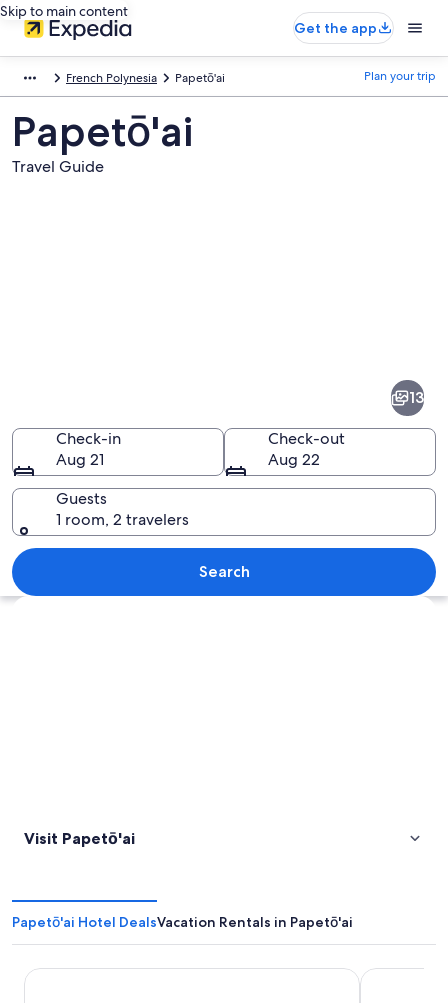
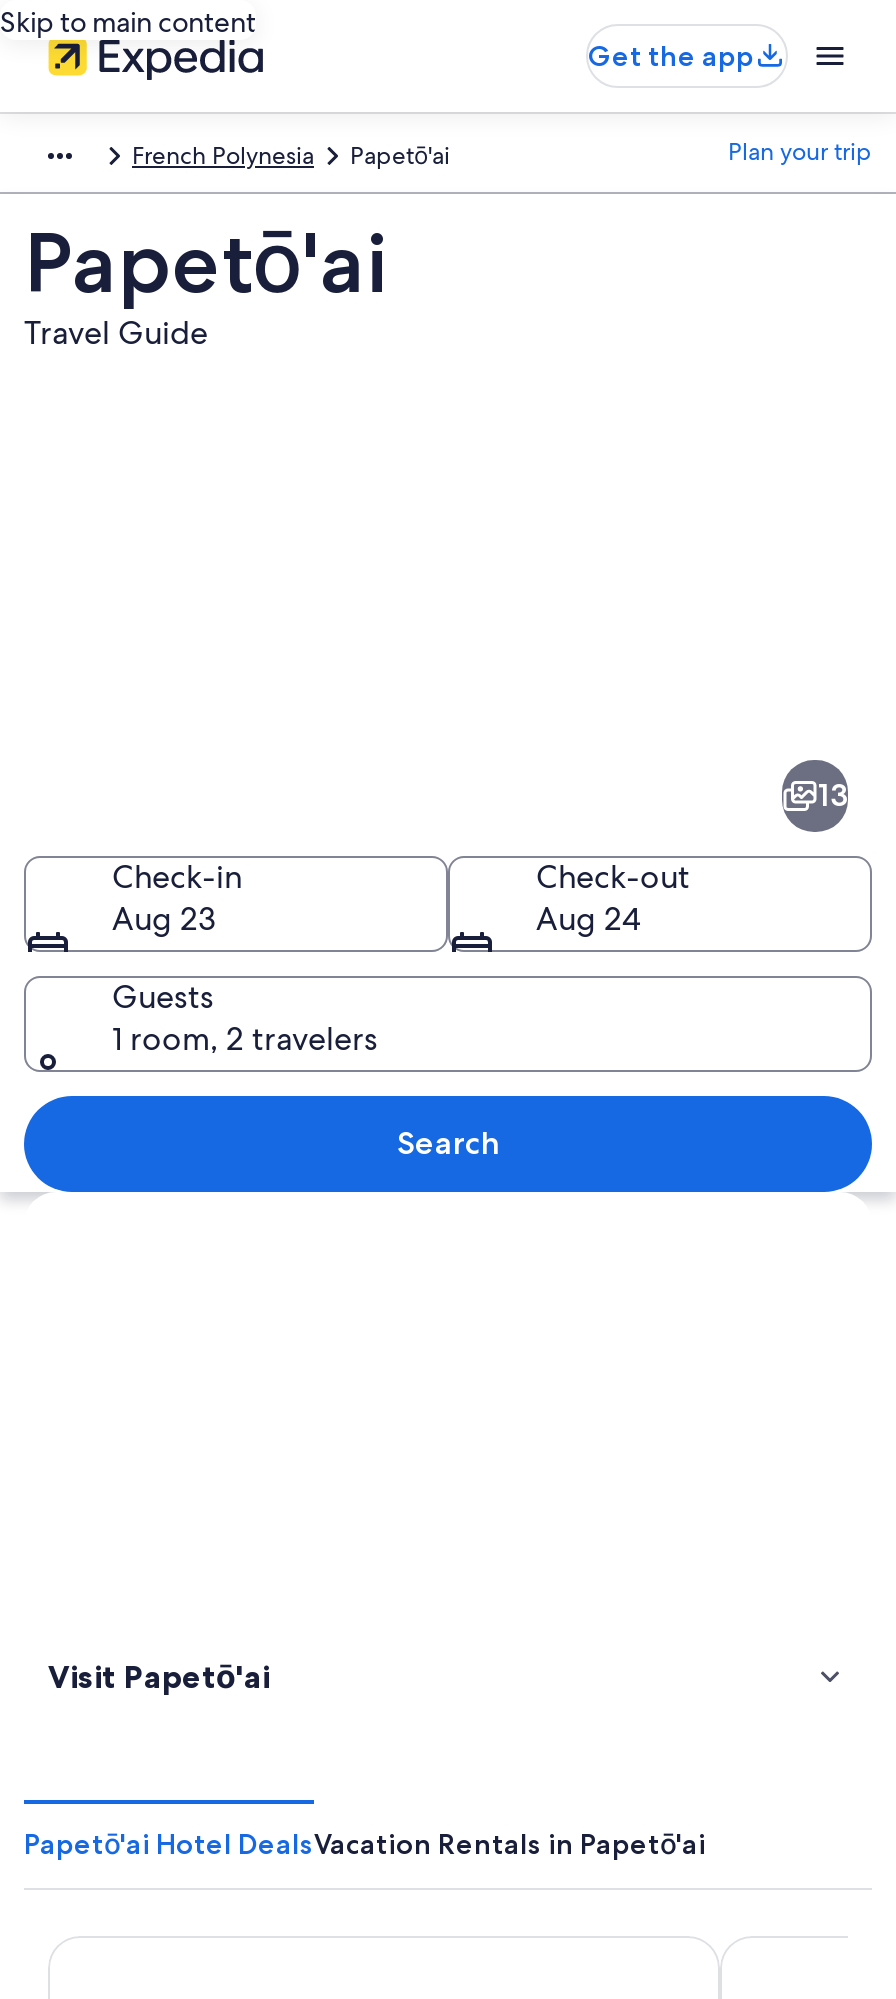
- Aug 21
+ Aug 23

- Aug 22
+ Aug 24
